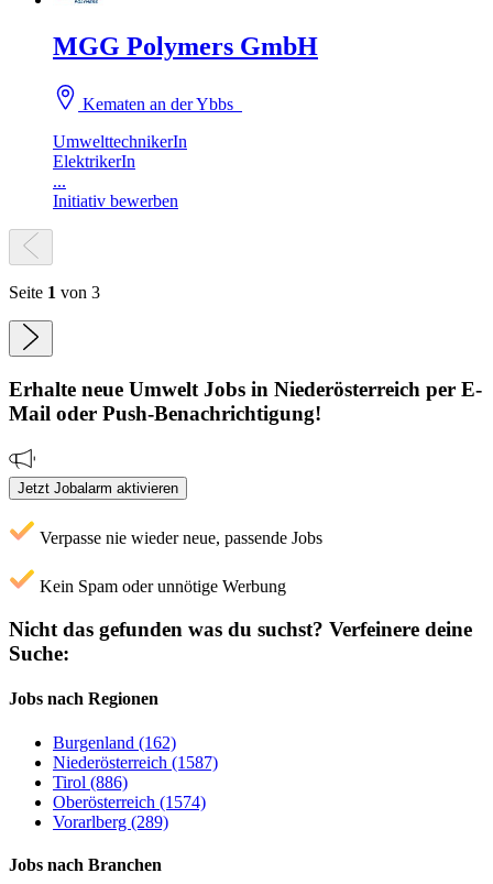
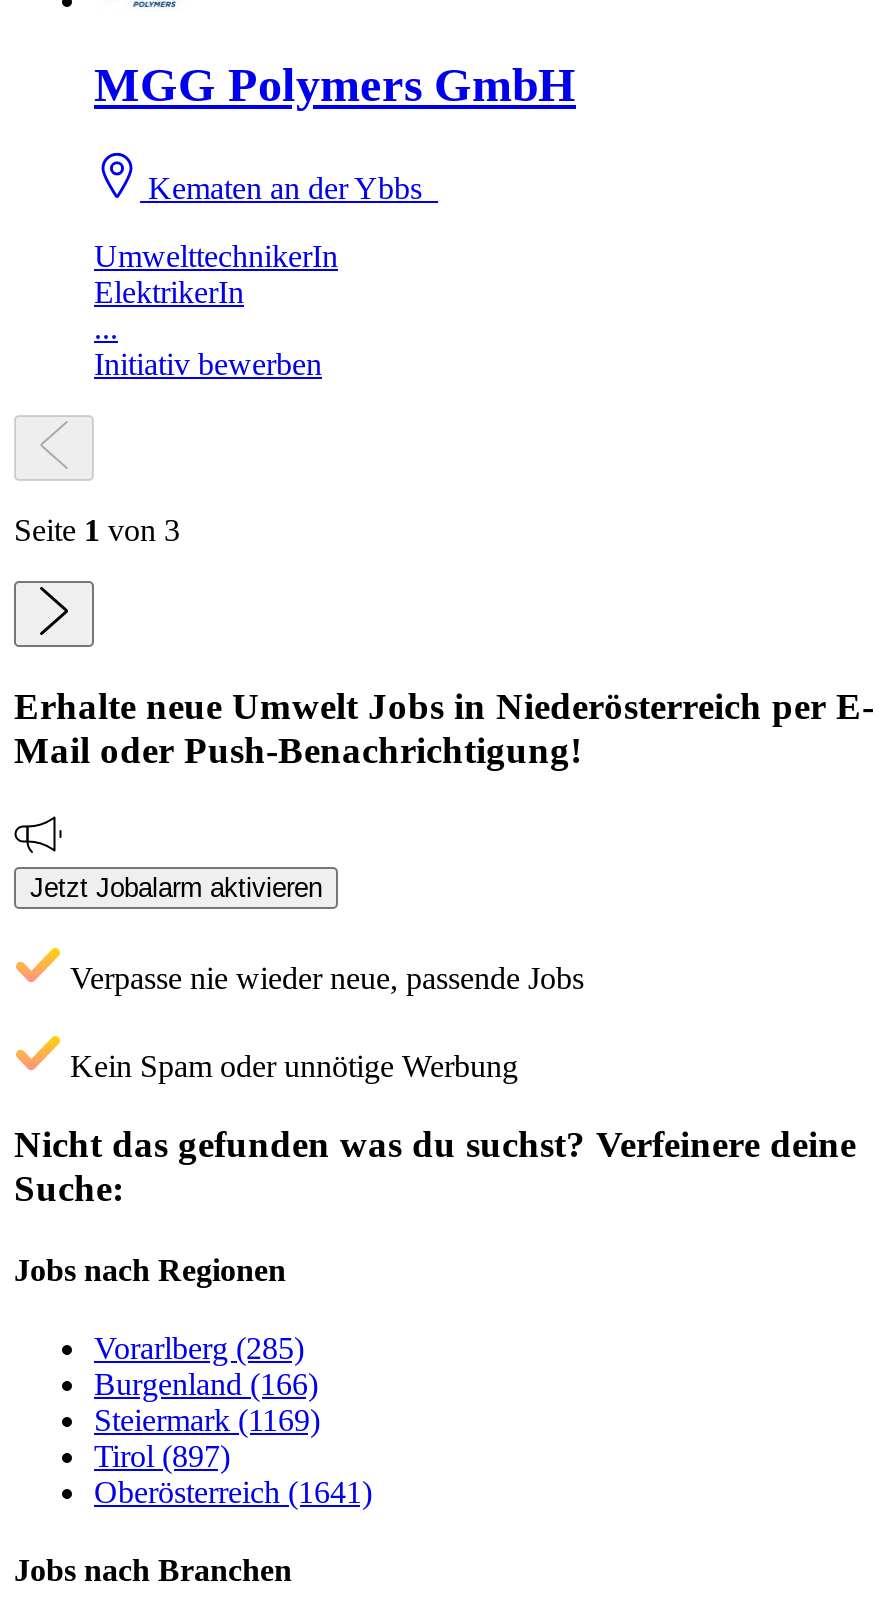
- Burgenland (162)
- Niederösterreich (1587)
- Tirol (886)
- Oberösterreich (1574)
- Vorarlberg (289)
+ Vorarlberg (285)
+ Burgenland (166)
+ Steiermark (1169)
+ Tirol (897)
+ Oberösterreich (1641)
